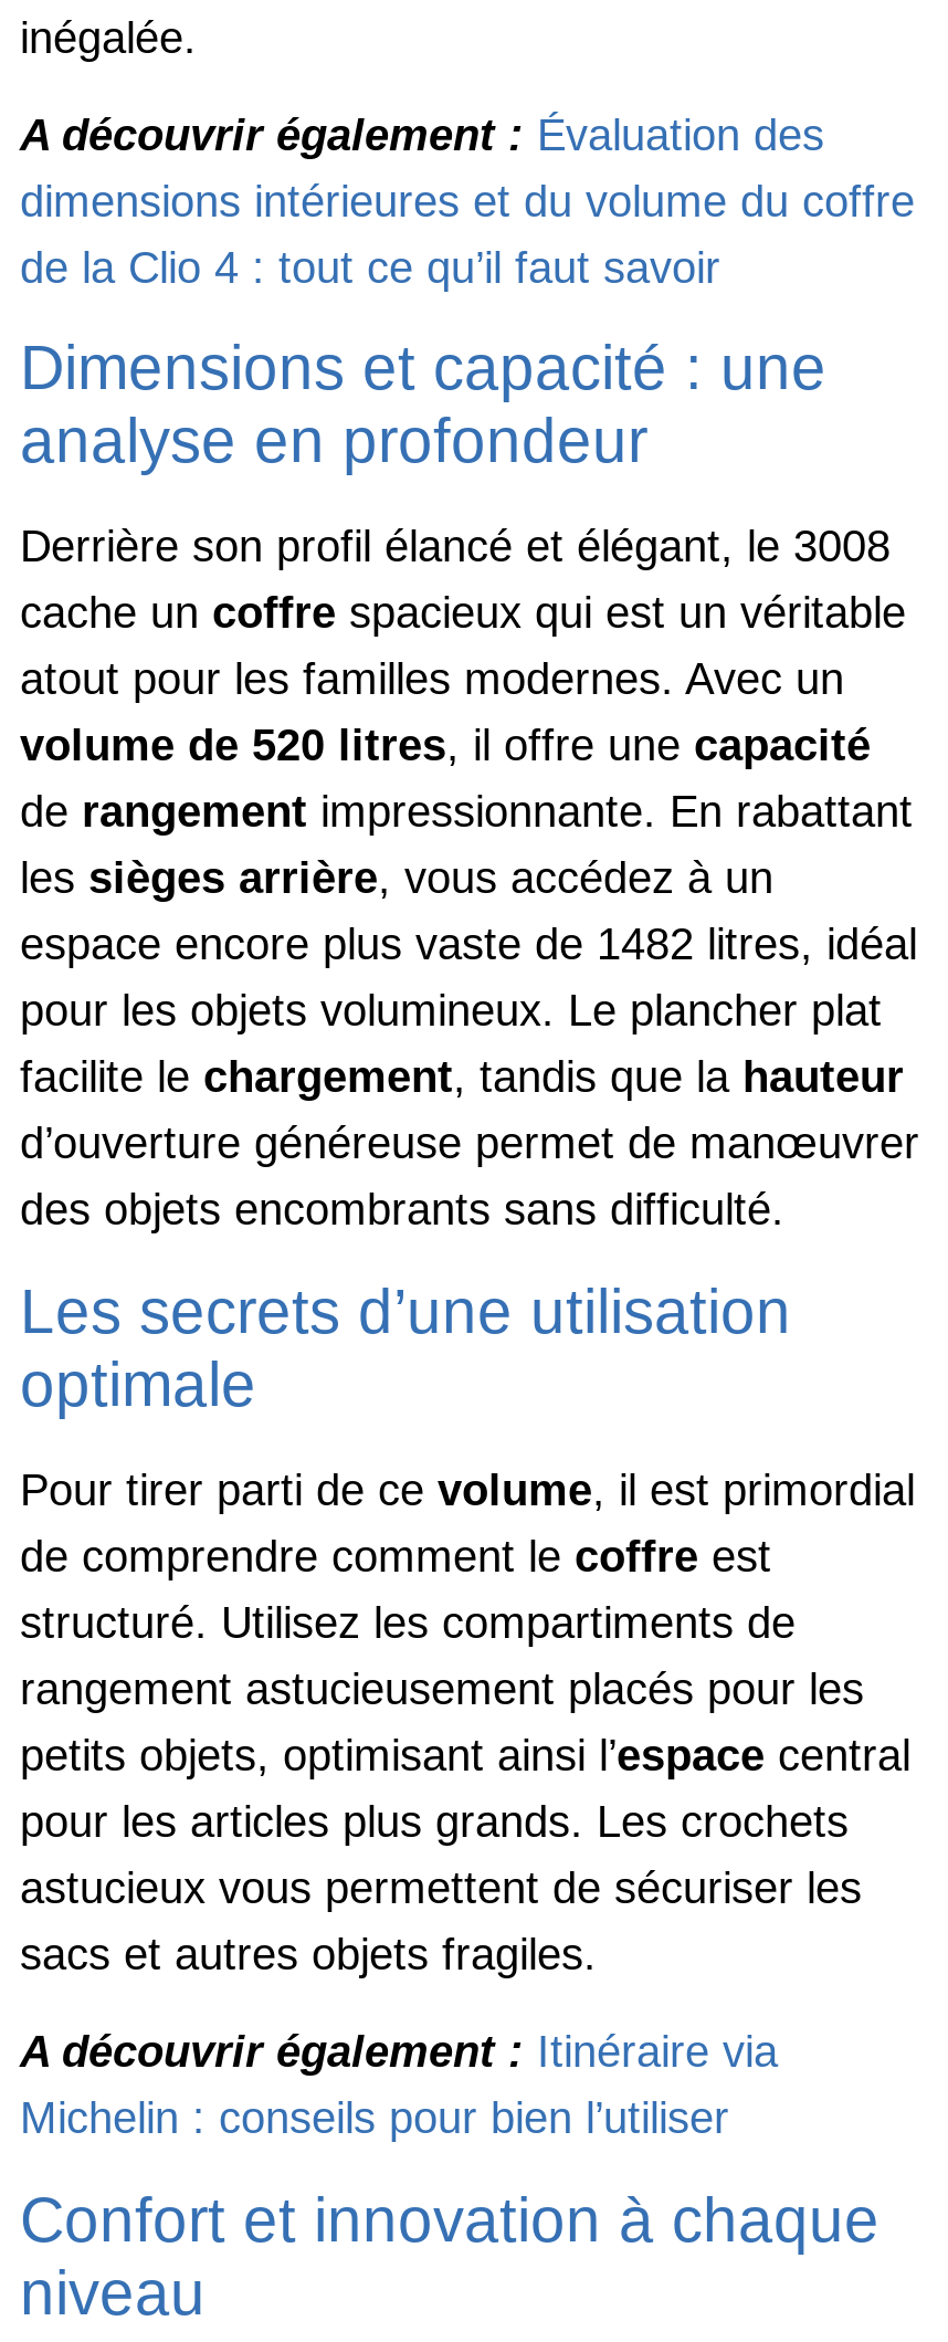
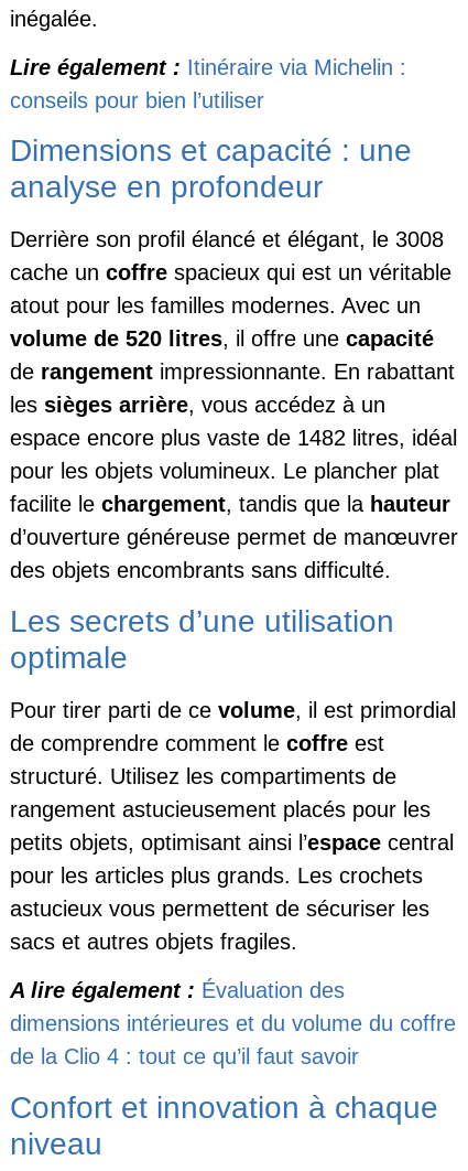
- A découvrir également : Évaluation des
+ Lire également : Itinéraire via Michelin :
+ conseils pour bien l’utiliser

moved down: dimensions intérieures et du volume du coffre | de la Clio 4 : tout ce qu’il faut savoir

moved up: Dimensions et capacité : une | analyse en profondeur | Derrière son profil élancé et élégant, le 3008 | ... | astucieux vous permettent de sécuriser les | sacs et autres objets fragiles.

- A découvrir également : Itinéraire via
- Michelin : conseils pour bien l’utiliser
+ A lire également : Évaluation des
